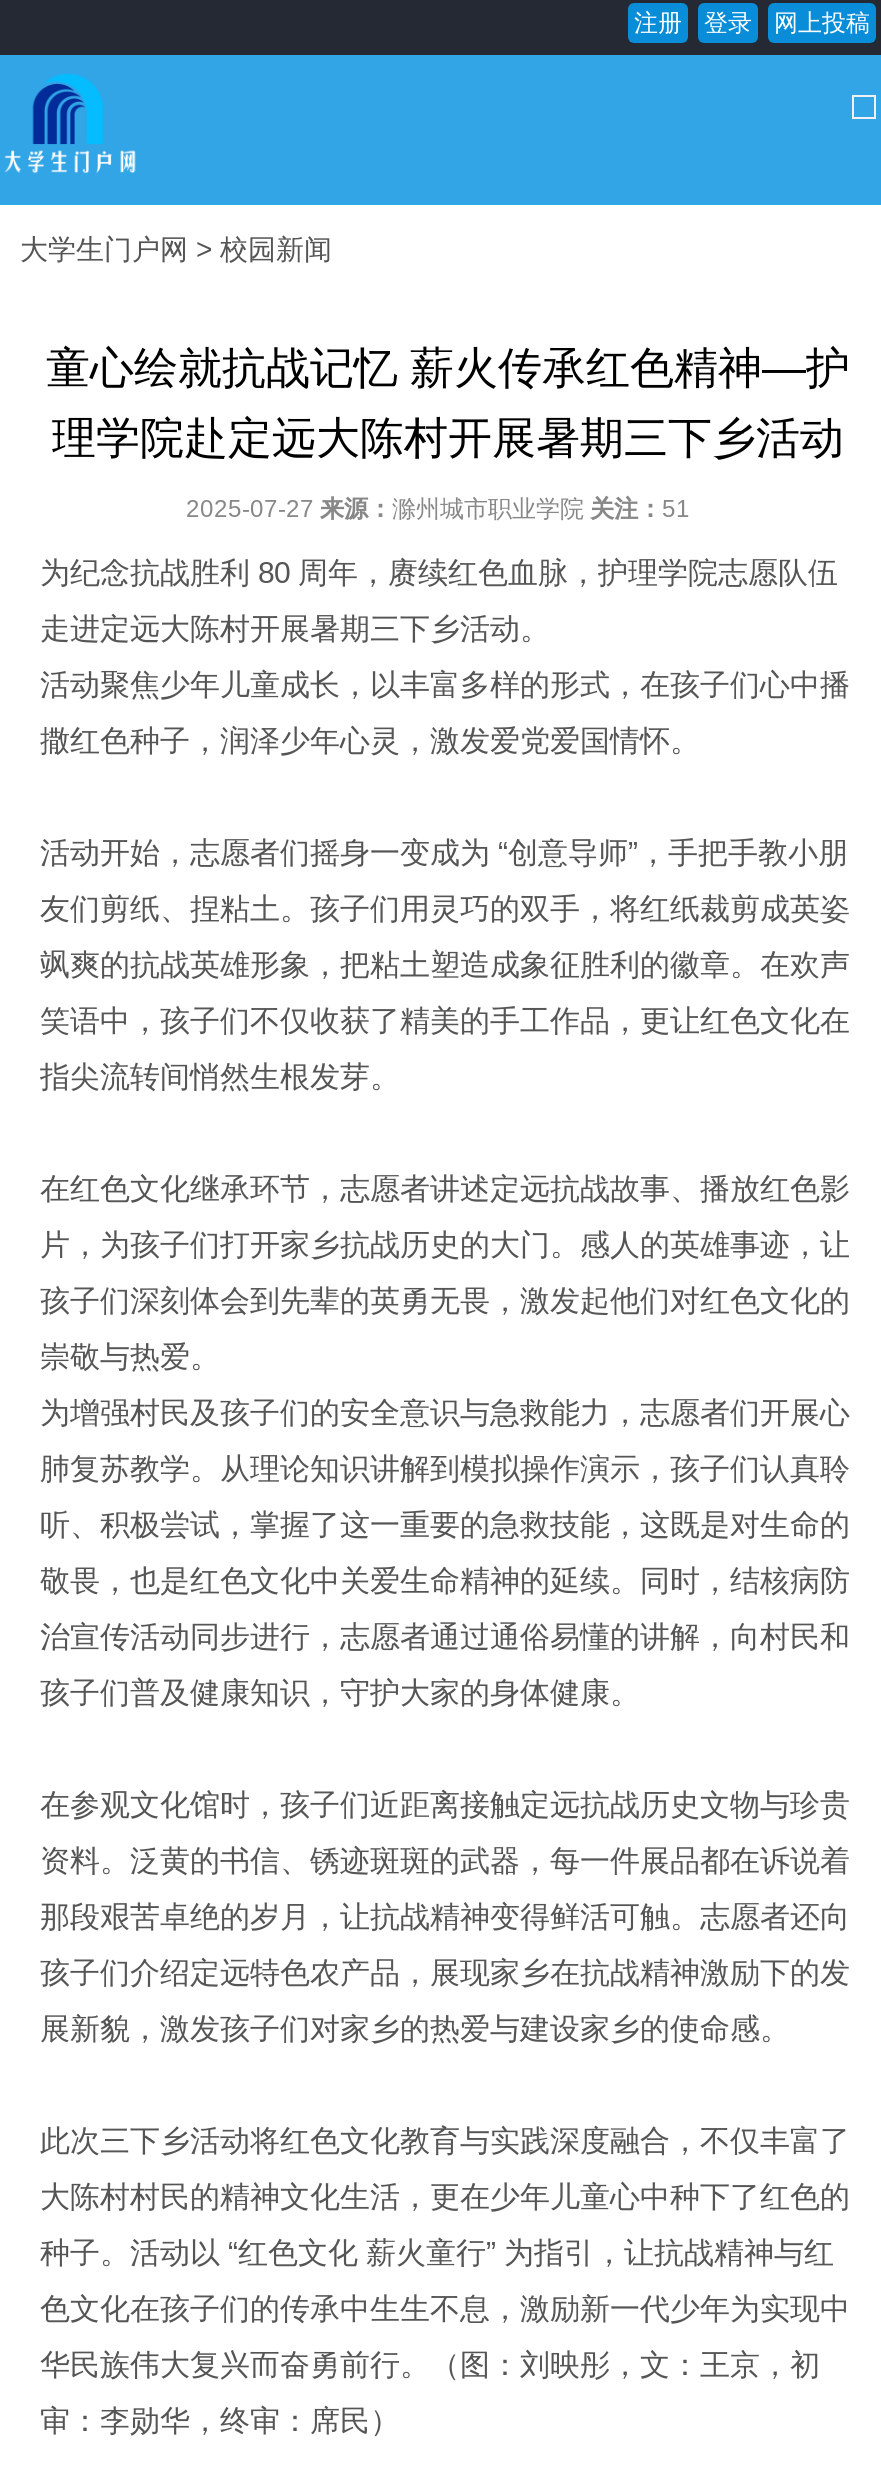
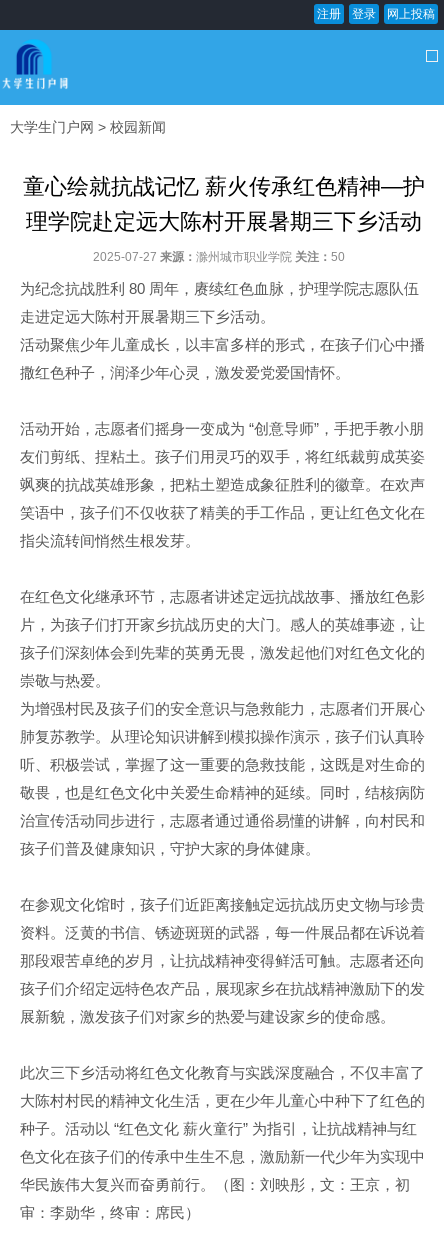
- 2025-07-27来源：滁州城市职业学院关注：51
+ 2025-07-27来源：滁州城市职业学院关注：50
